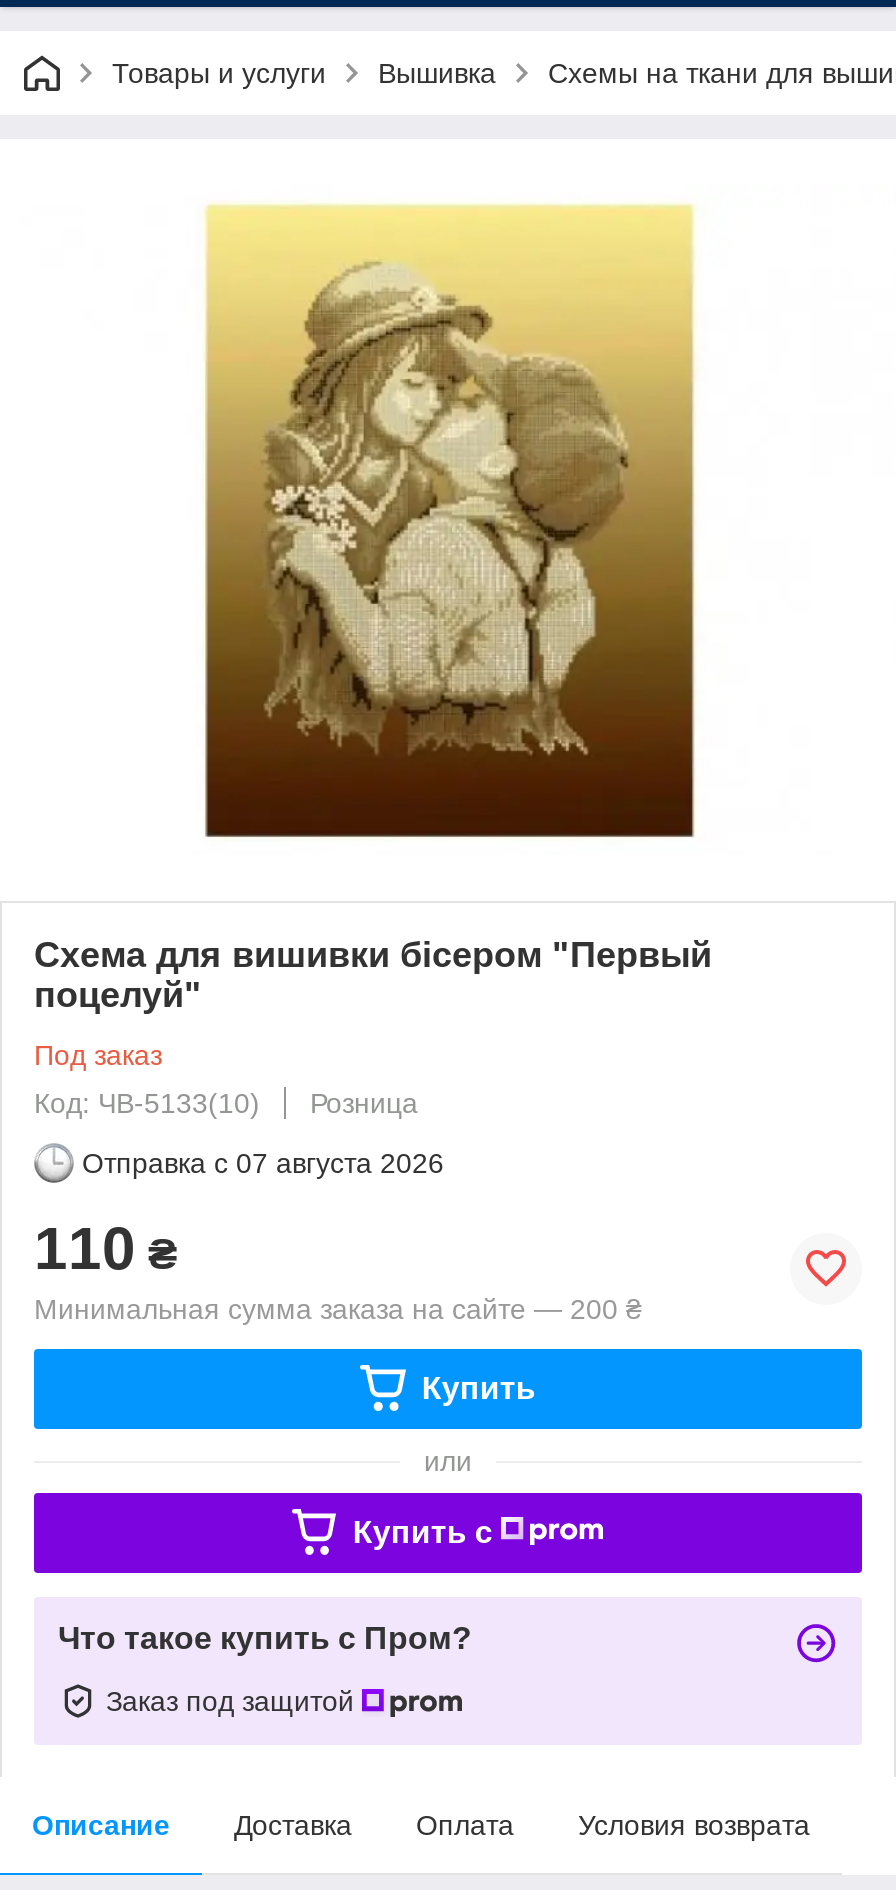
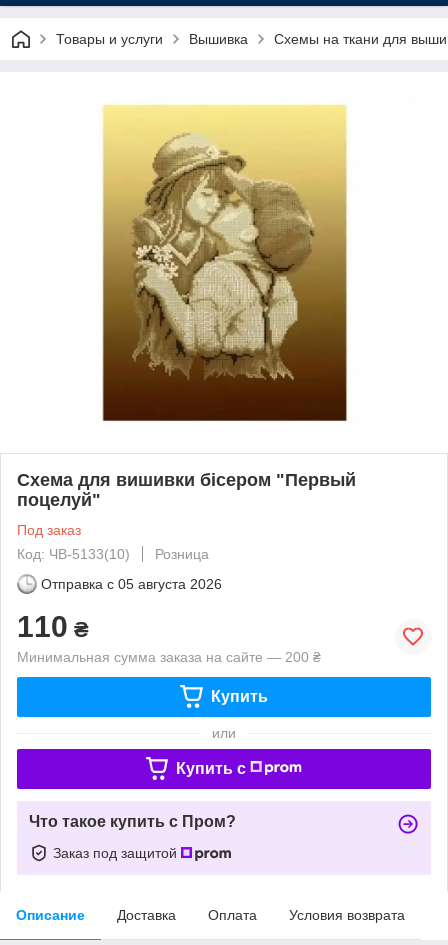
- Отправка с 07 августа 2026
+ Отправка с 05 августа 2026
